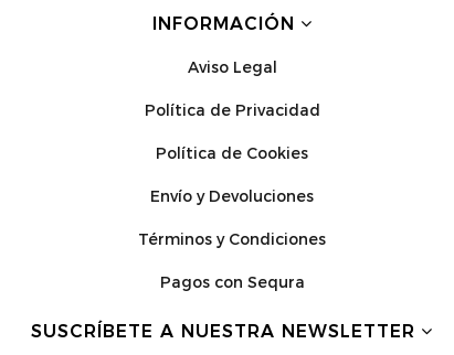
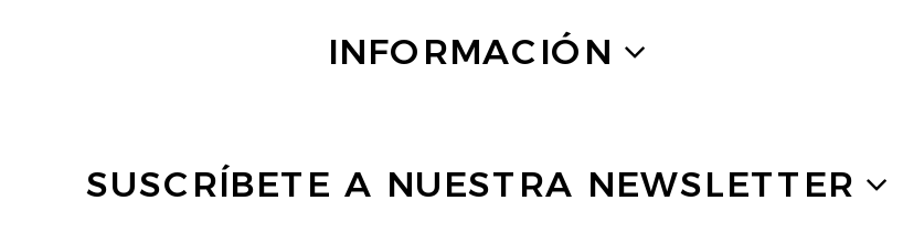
- Aviso Legal
- Política de Privacidad
- Política de Cookies
- Envío y Devoluciones
- Términos y Condiciones
- Pagos con Sequra
